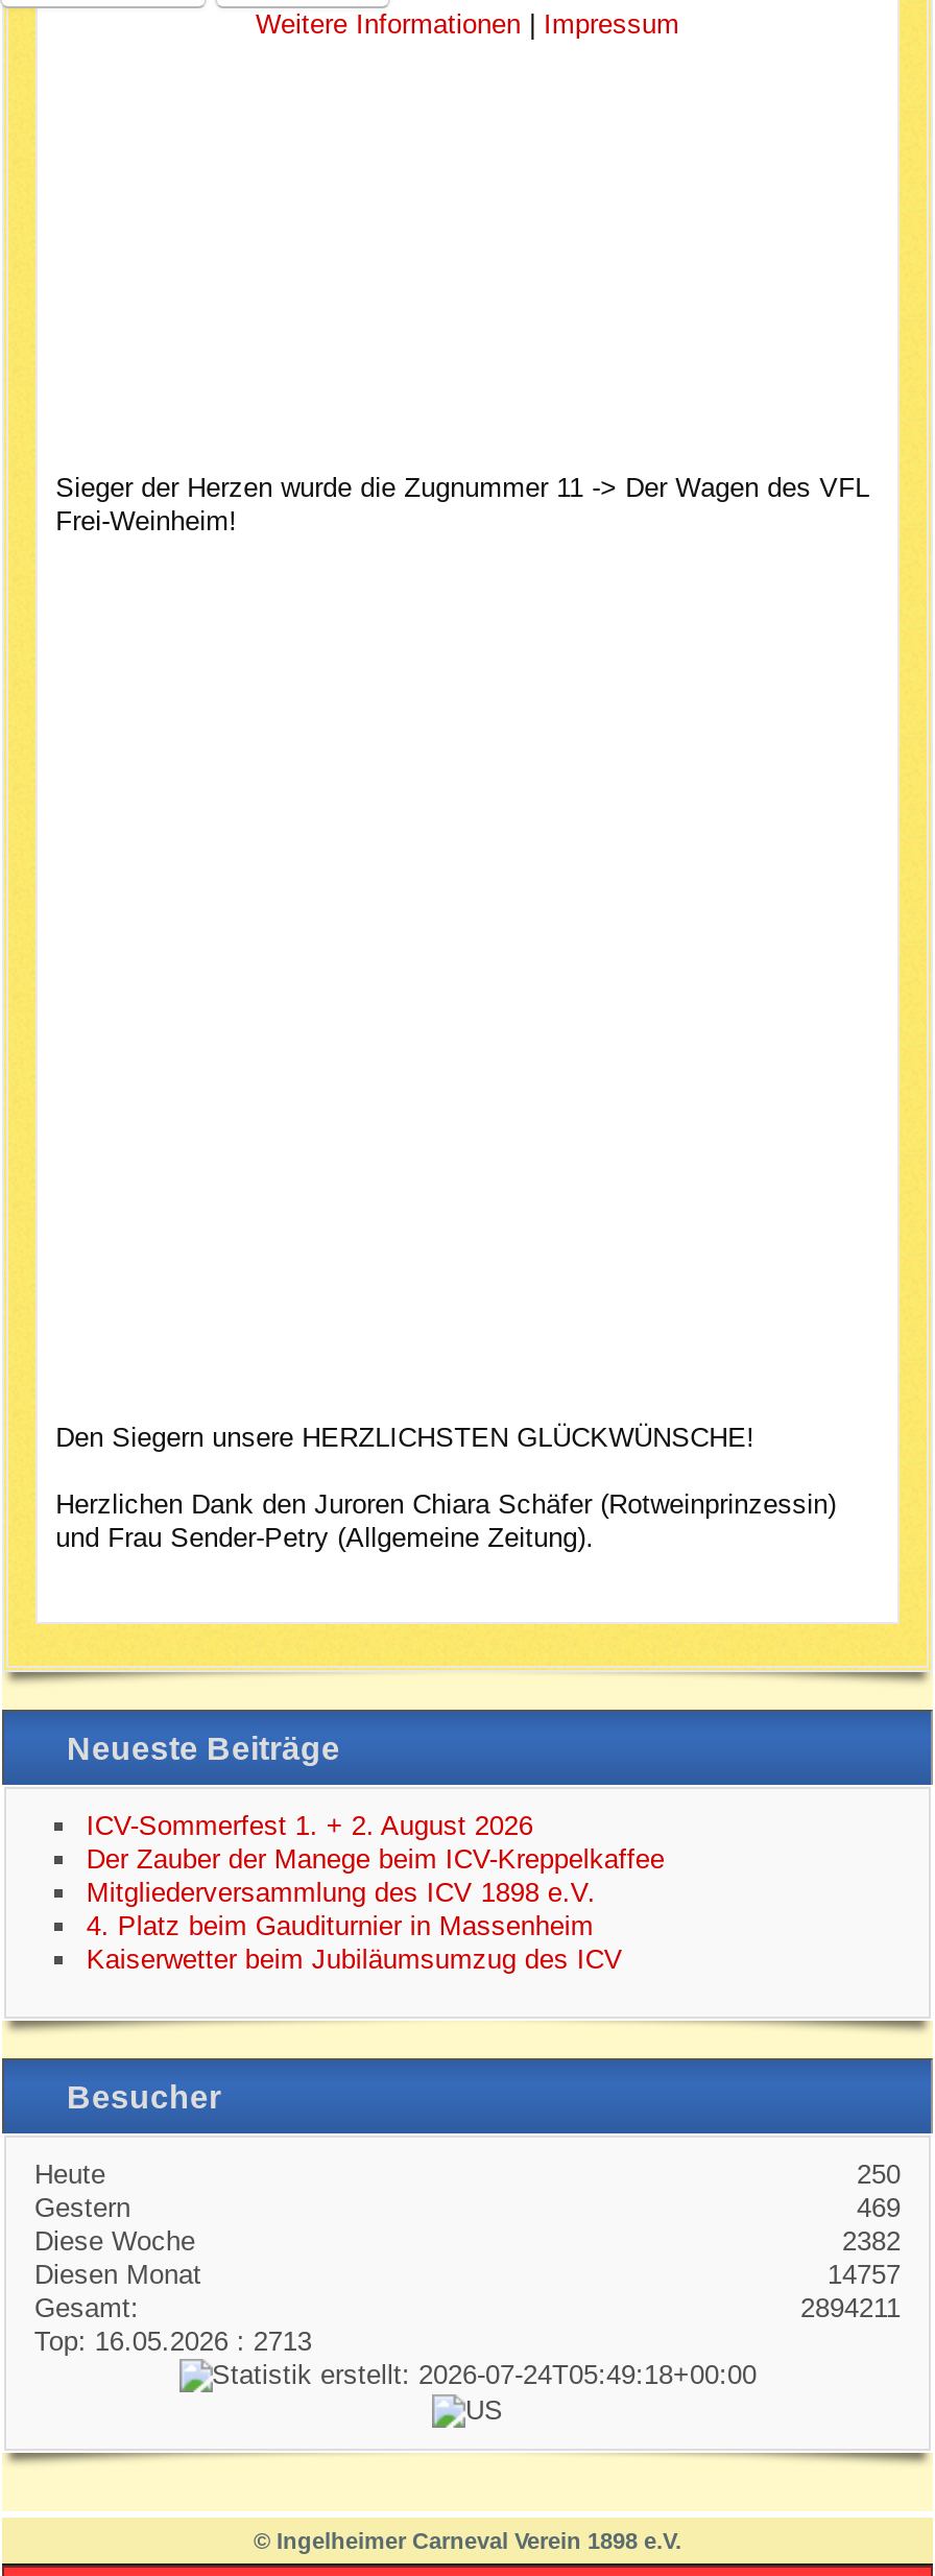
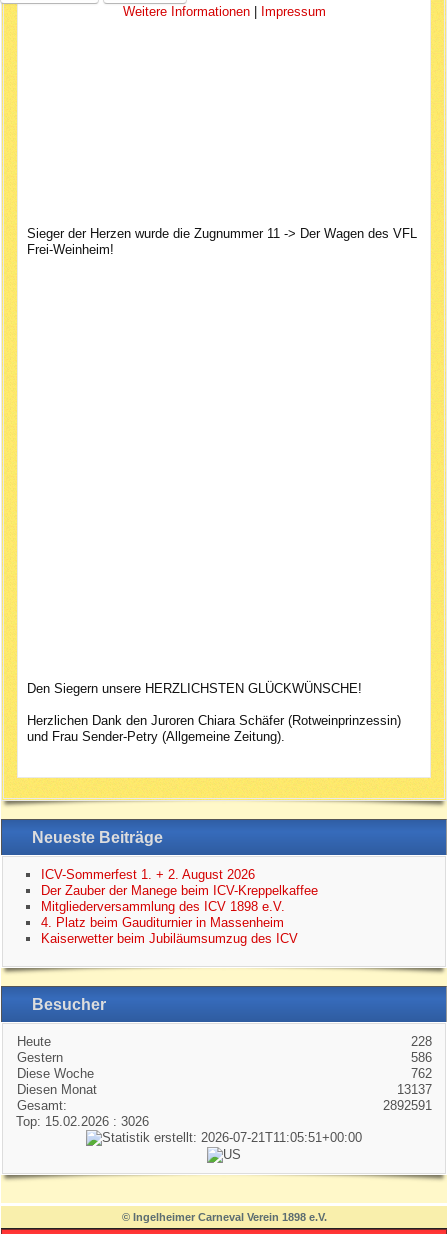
- 250
+ 228

- 469
+ 586

- 2382
+ 762

- 14757
+ 13137

- 2894211
+ 2892591

- Top: 16.05.2026 : 2713
+ Top: 15.02.2026 : 3026
